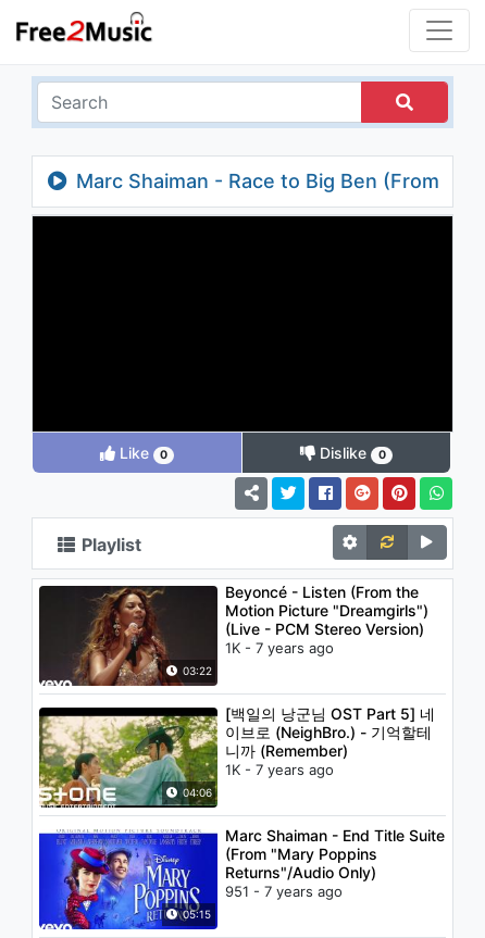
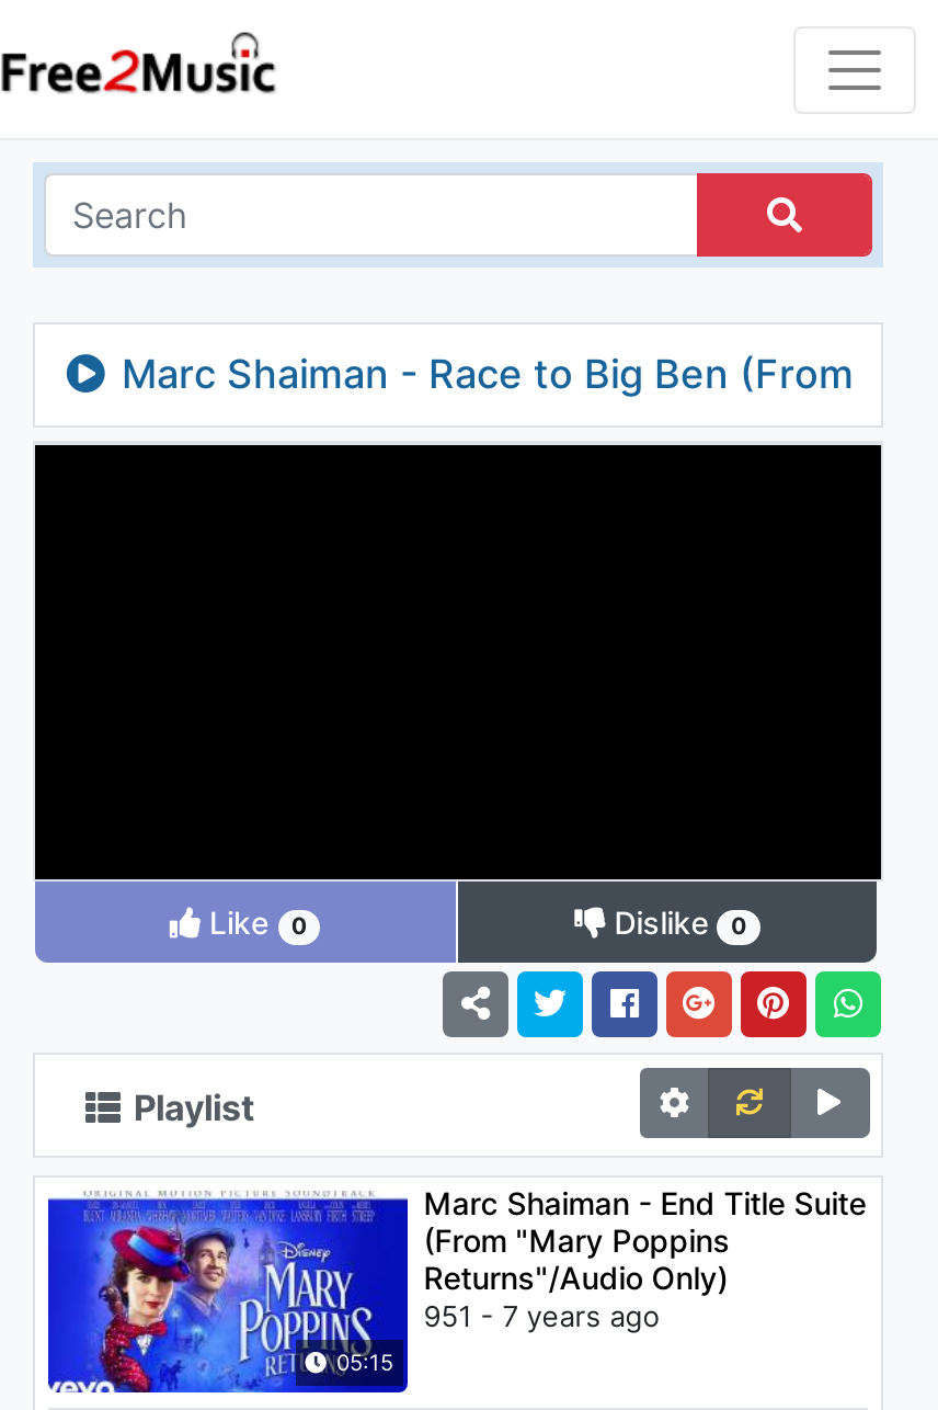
- [image]
- 03:22

- Beyoncé - Listen (From the
- Motion Picture "Dreamgirls")
- (Live - PCM Stereo Version)
- 1K - 7 years ago

- [image]
- 04:06

- [백일의 낭군님 OST Part 5] 네
- 이브로 (NeighBro.) - 기억할테
- 니까 (Remember)
- 1K - 7 years ago
